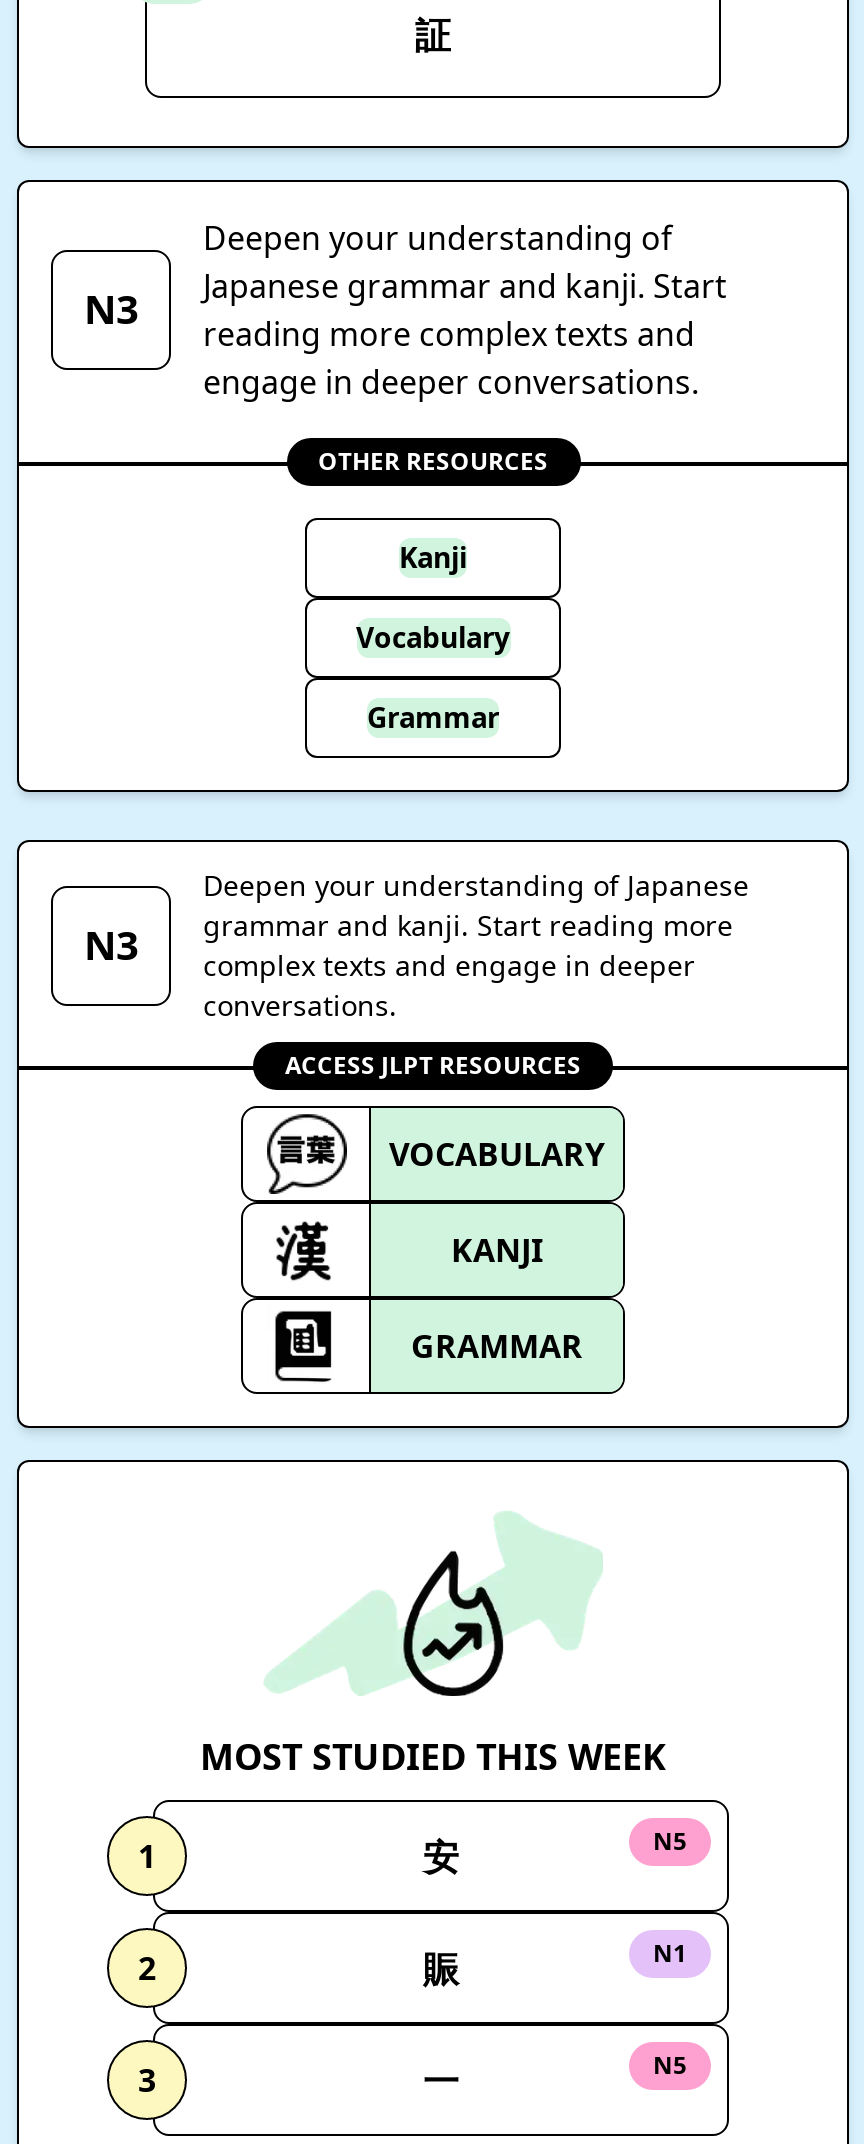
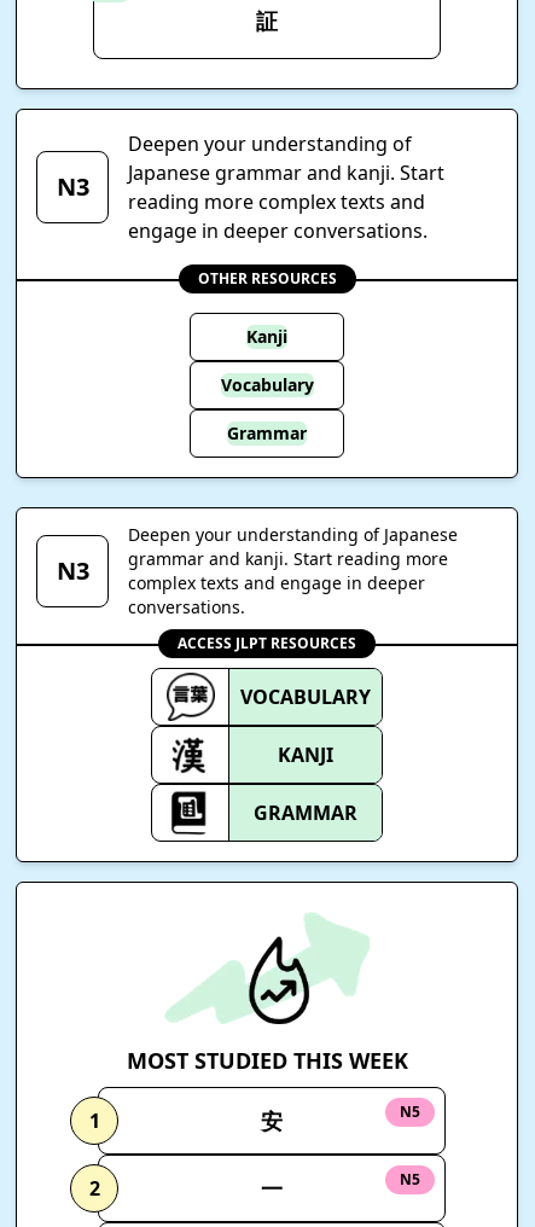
- N1
- 2
- 賑

- 3
+ 2
